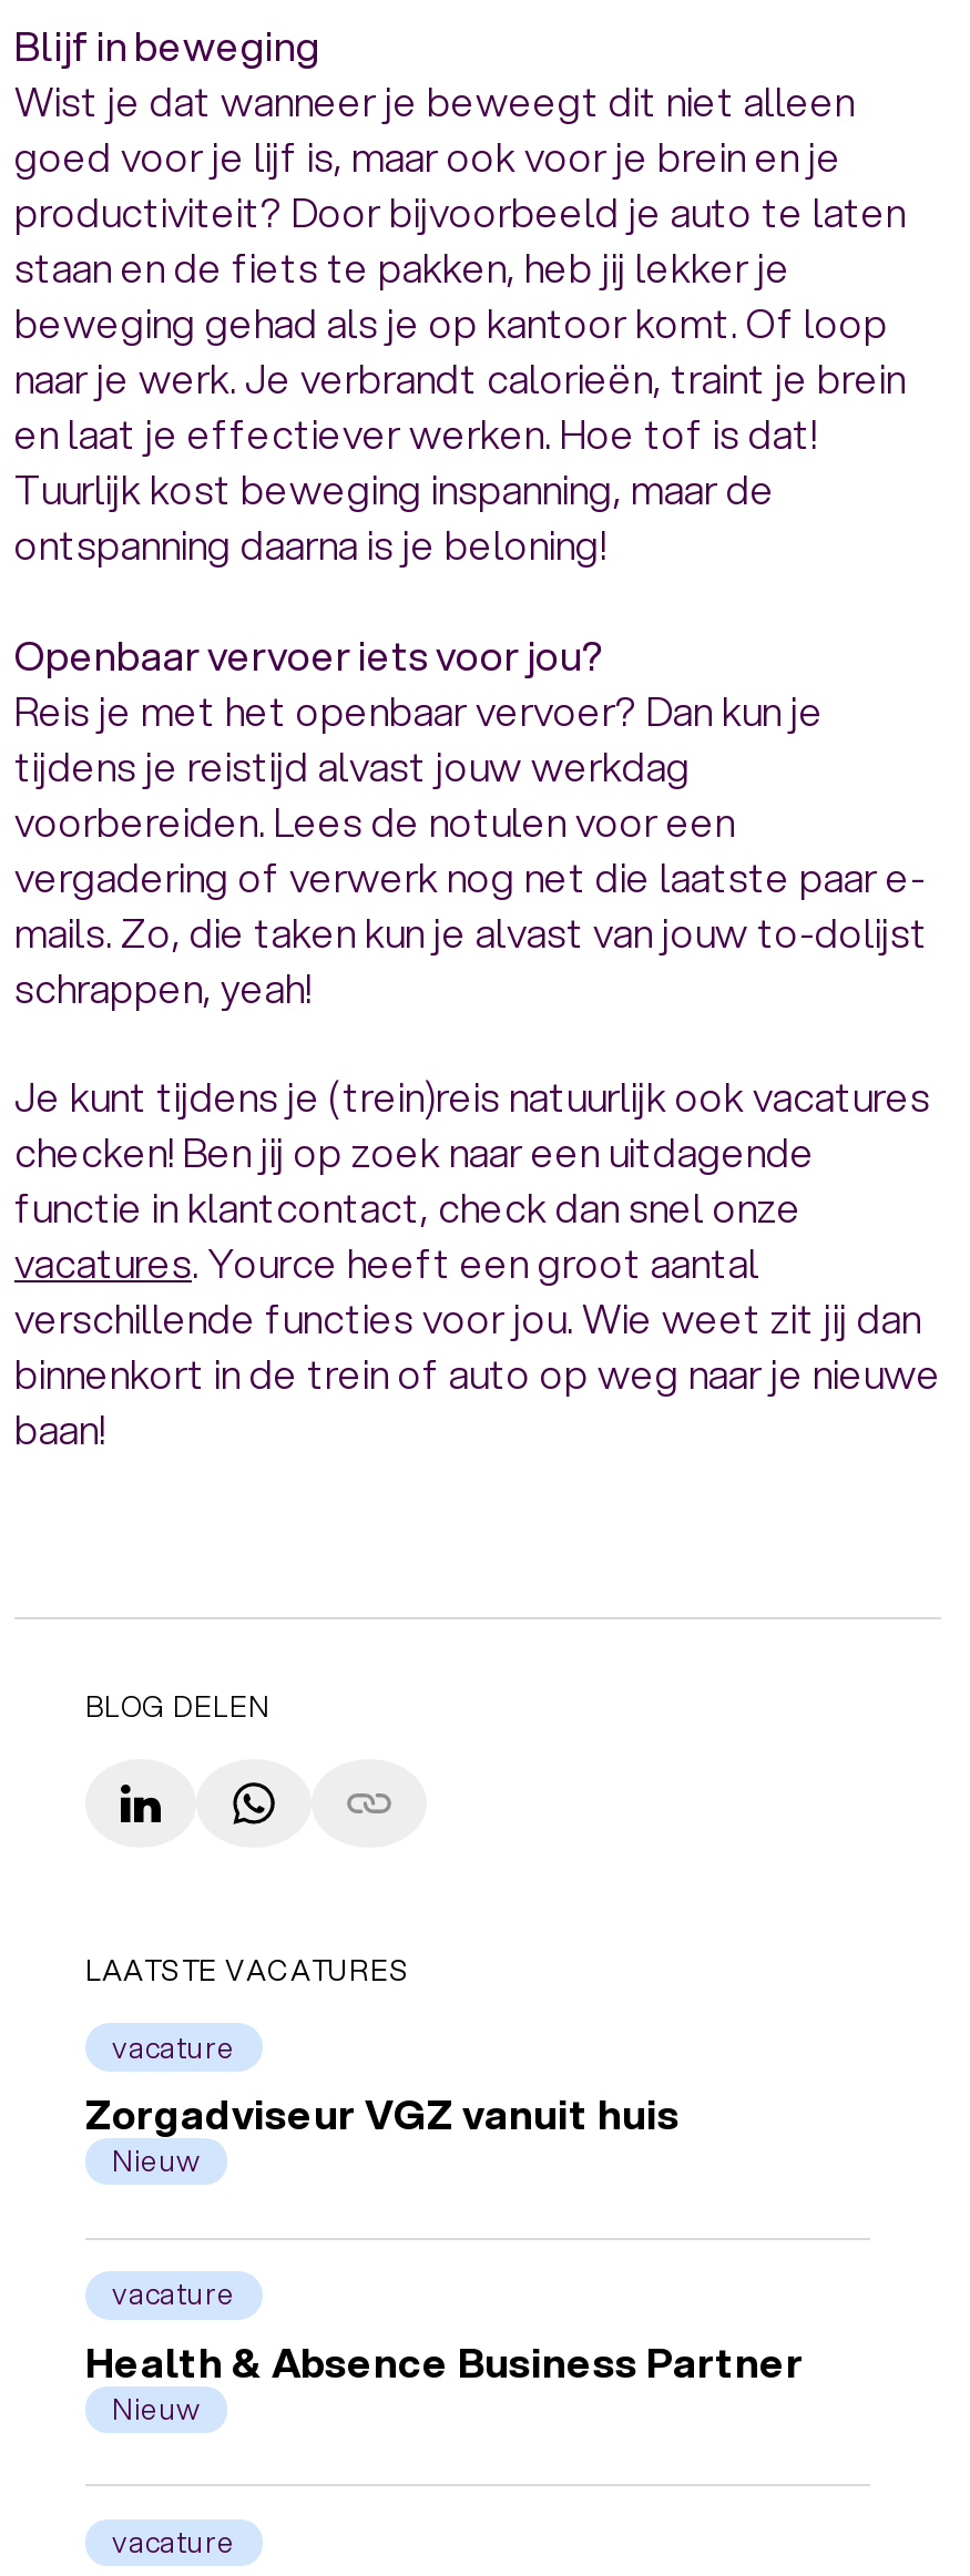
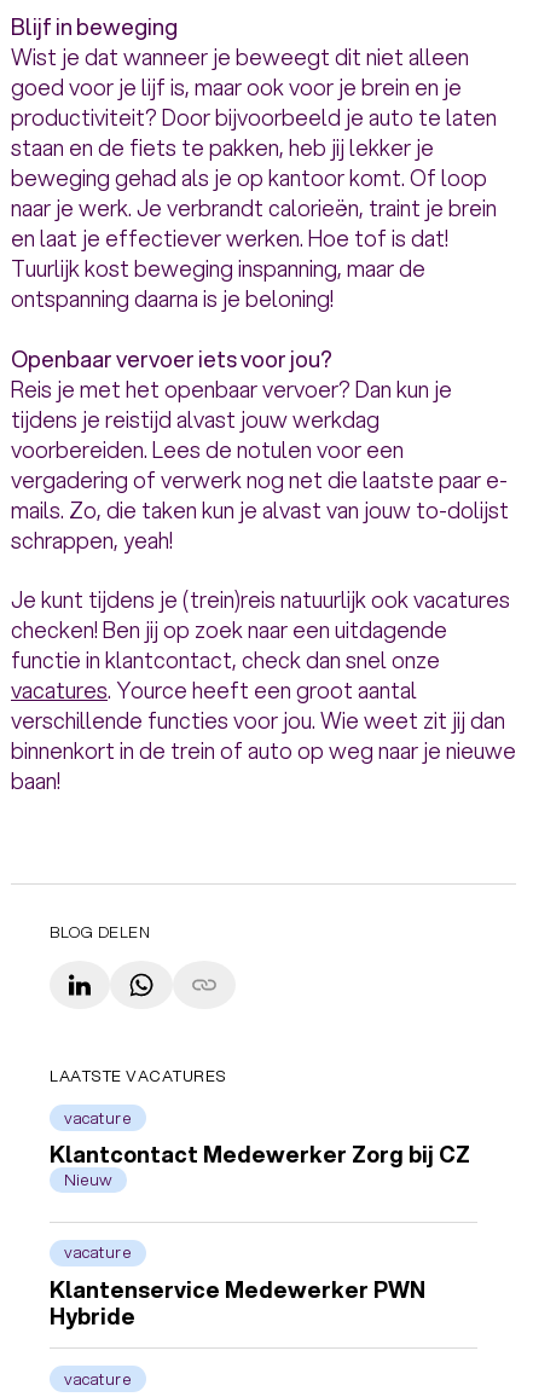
- Zorgadviseur VGZ vanuit huis
+ Klantcontact Medewerker Zorg bij CZ

- Health & Absence Business Partner
- Nieuw
+ Klantenservice Medewerker PWN
+ Hybride
